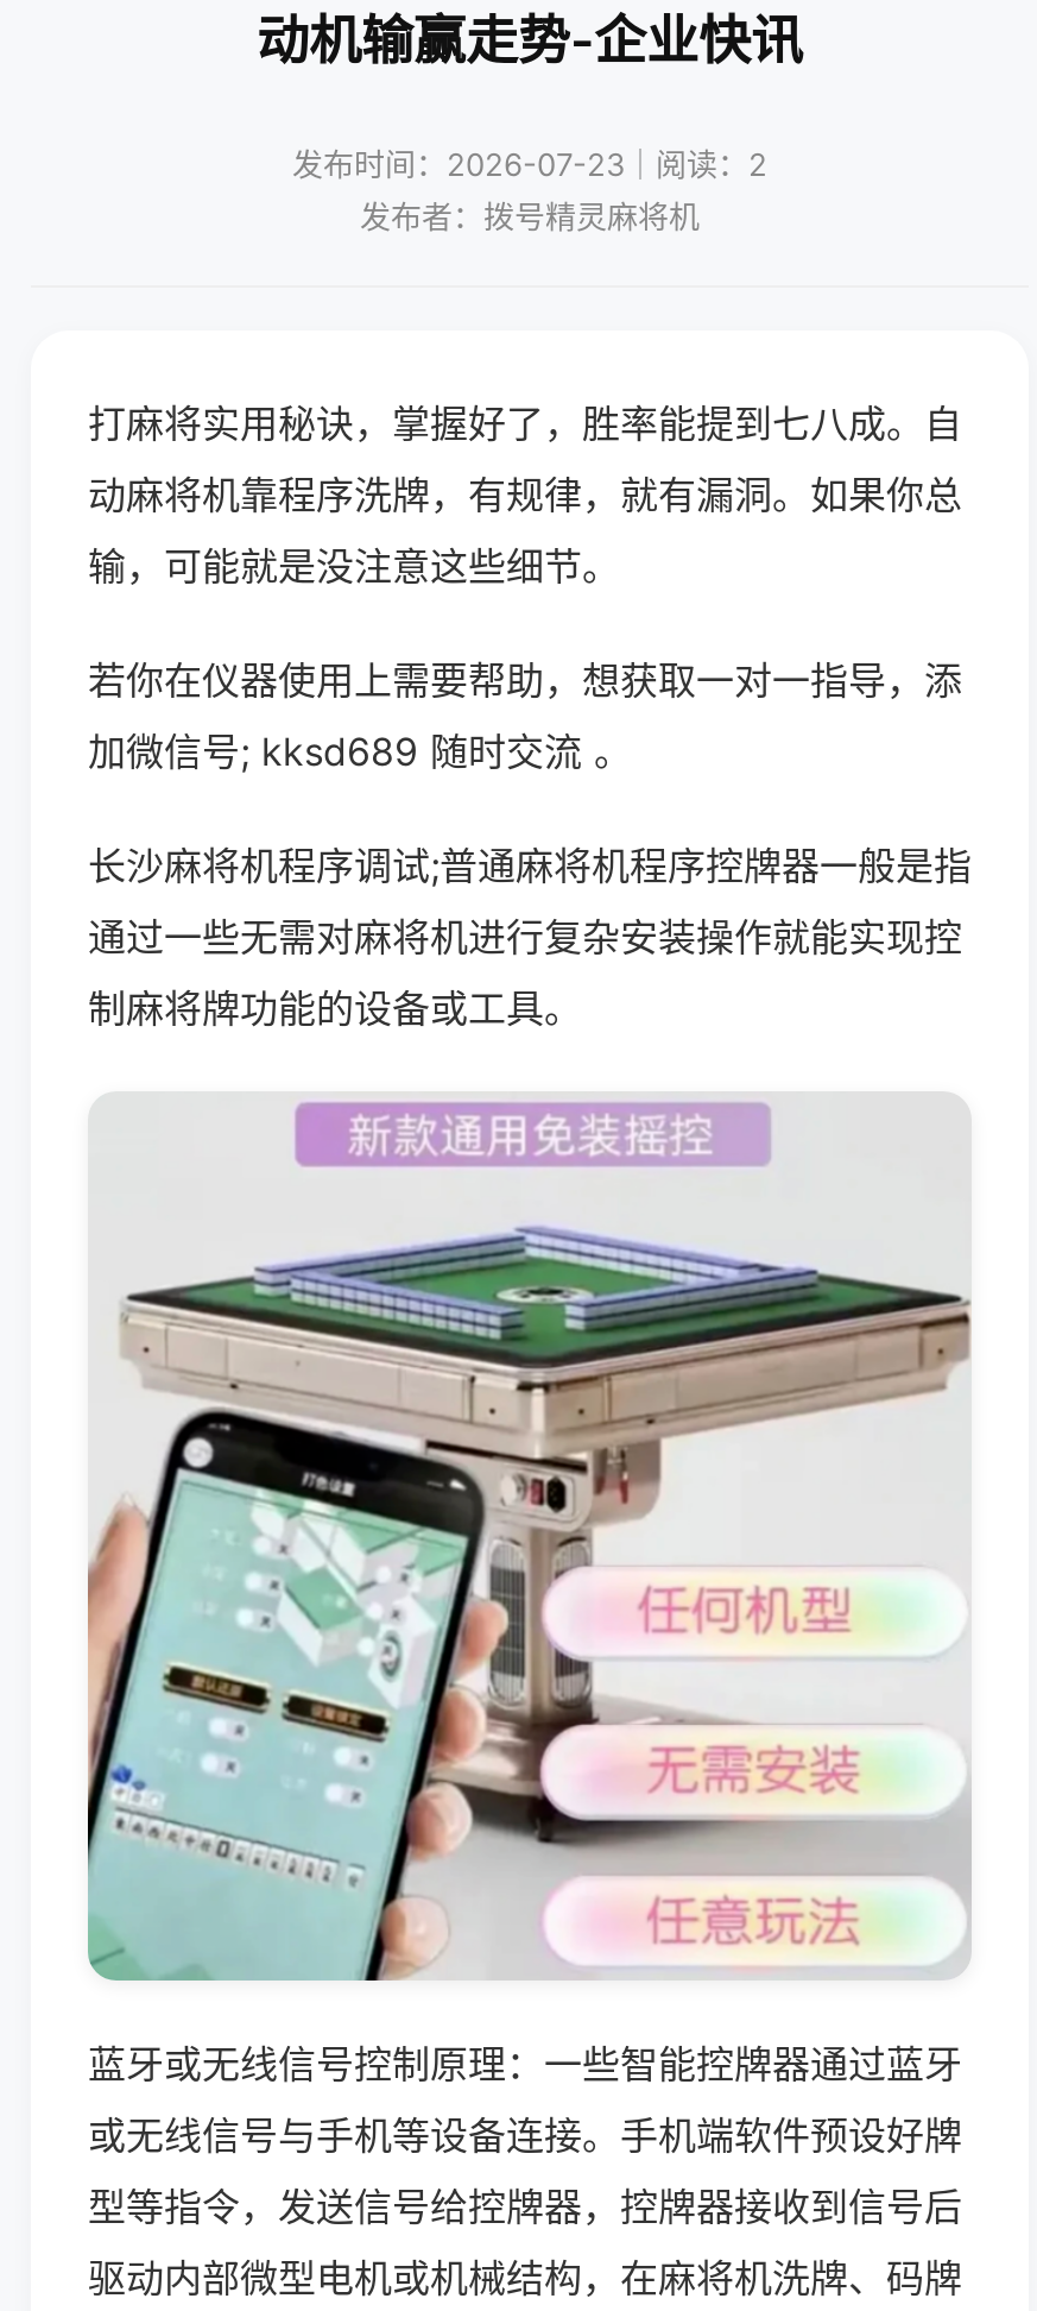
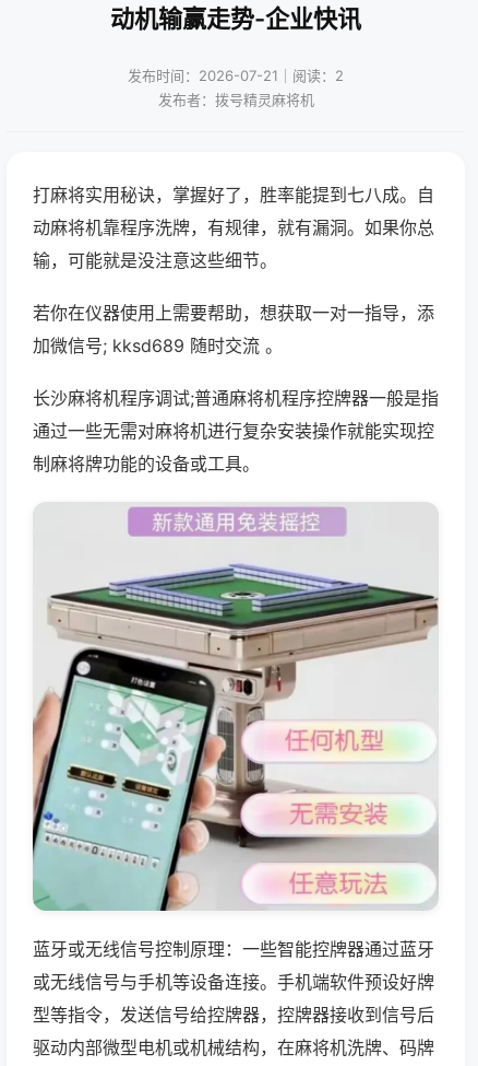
- 发布时间：2026-07-23｜阅读：2
+ 发布时间：2026-07-21｜阅读：2
